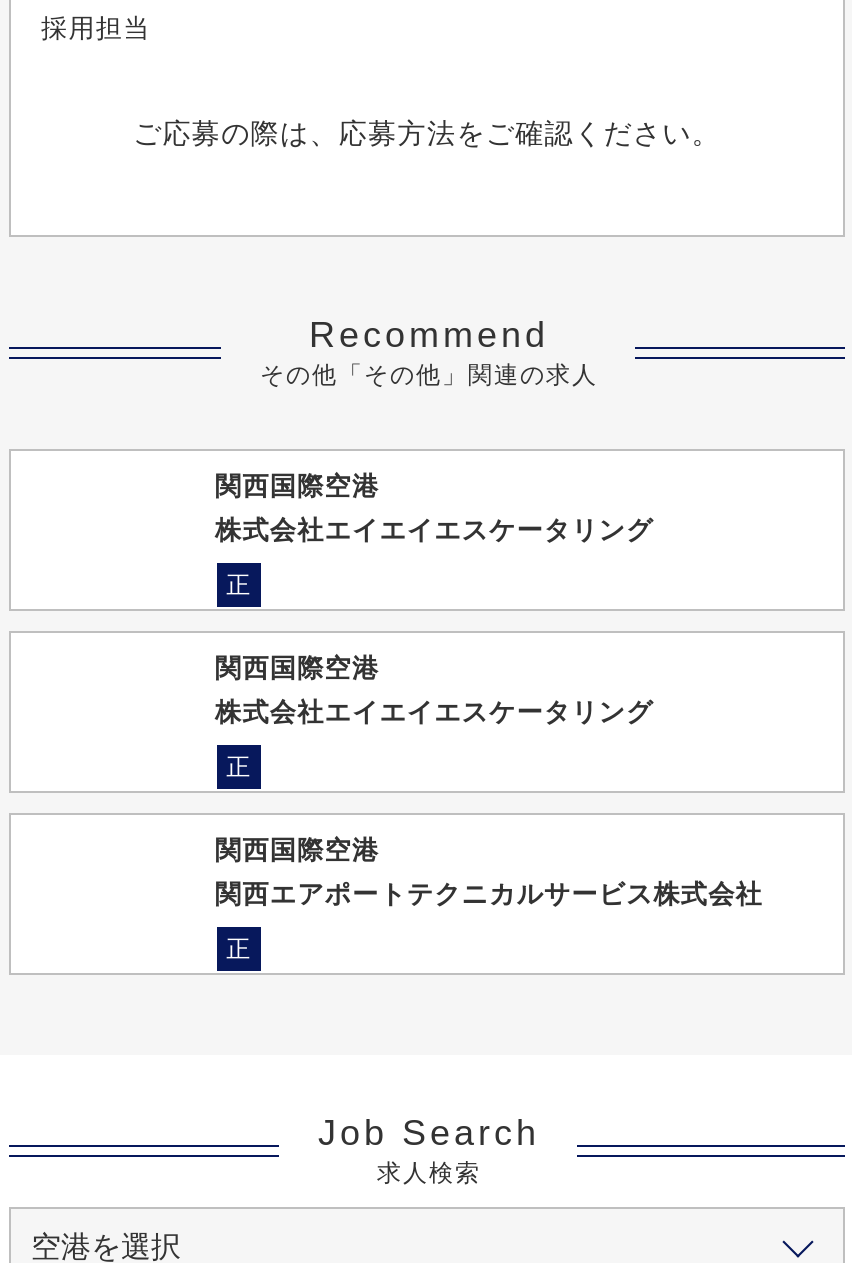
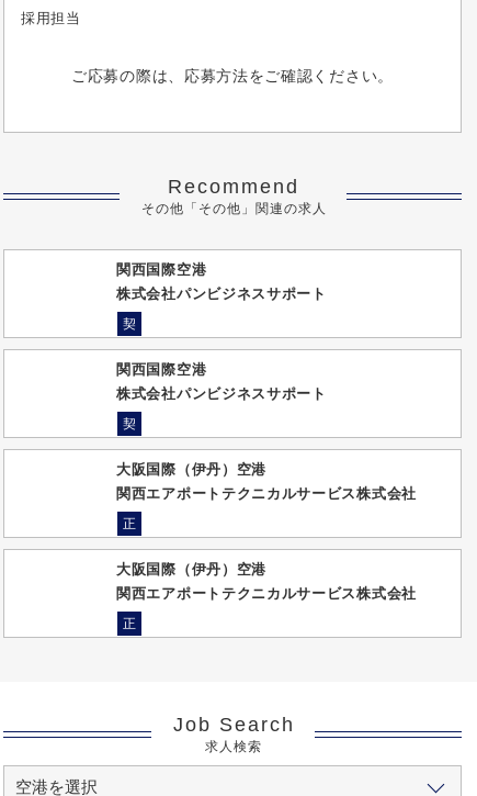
- 株式会社エイエイエスケータリング
+ 株式会社パンビジネスサポート

- 正
+ 契

- 株式会社エイエイエスケータリング
+ 株式会社パンビジネスサポート
+ 契
+ 大阪国際（伊丹）空港
+ 関西エアポートテクニカルサービス株式会社

- 関西国際空港
+ 大阪国際（伊丹）空港
